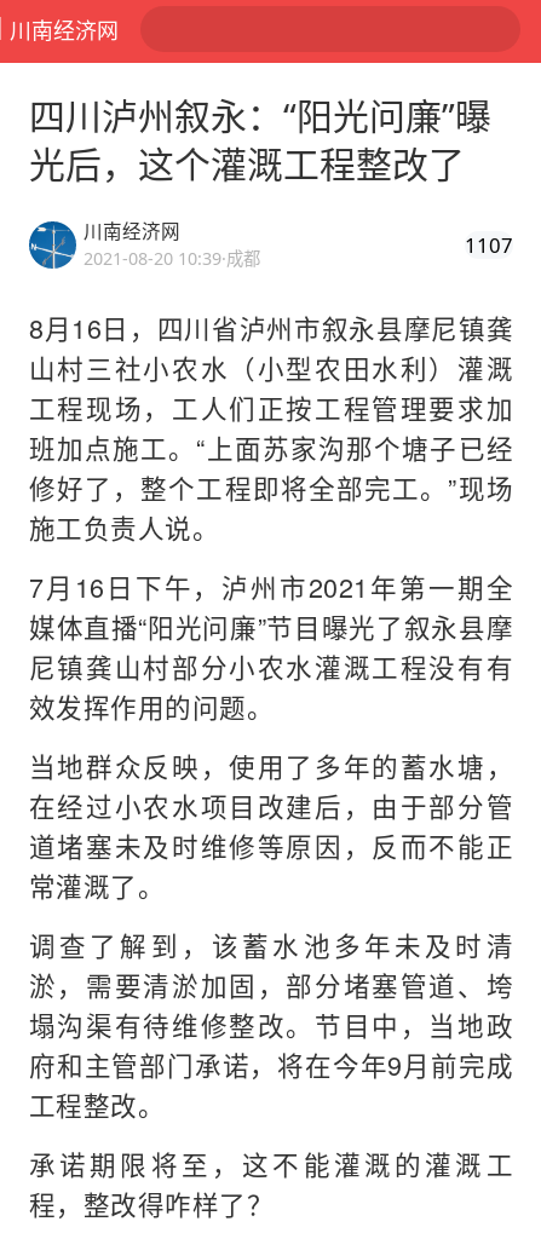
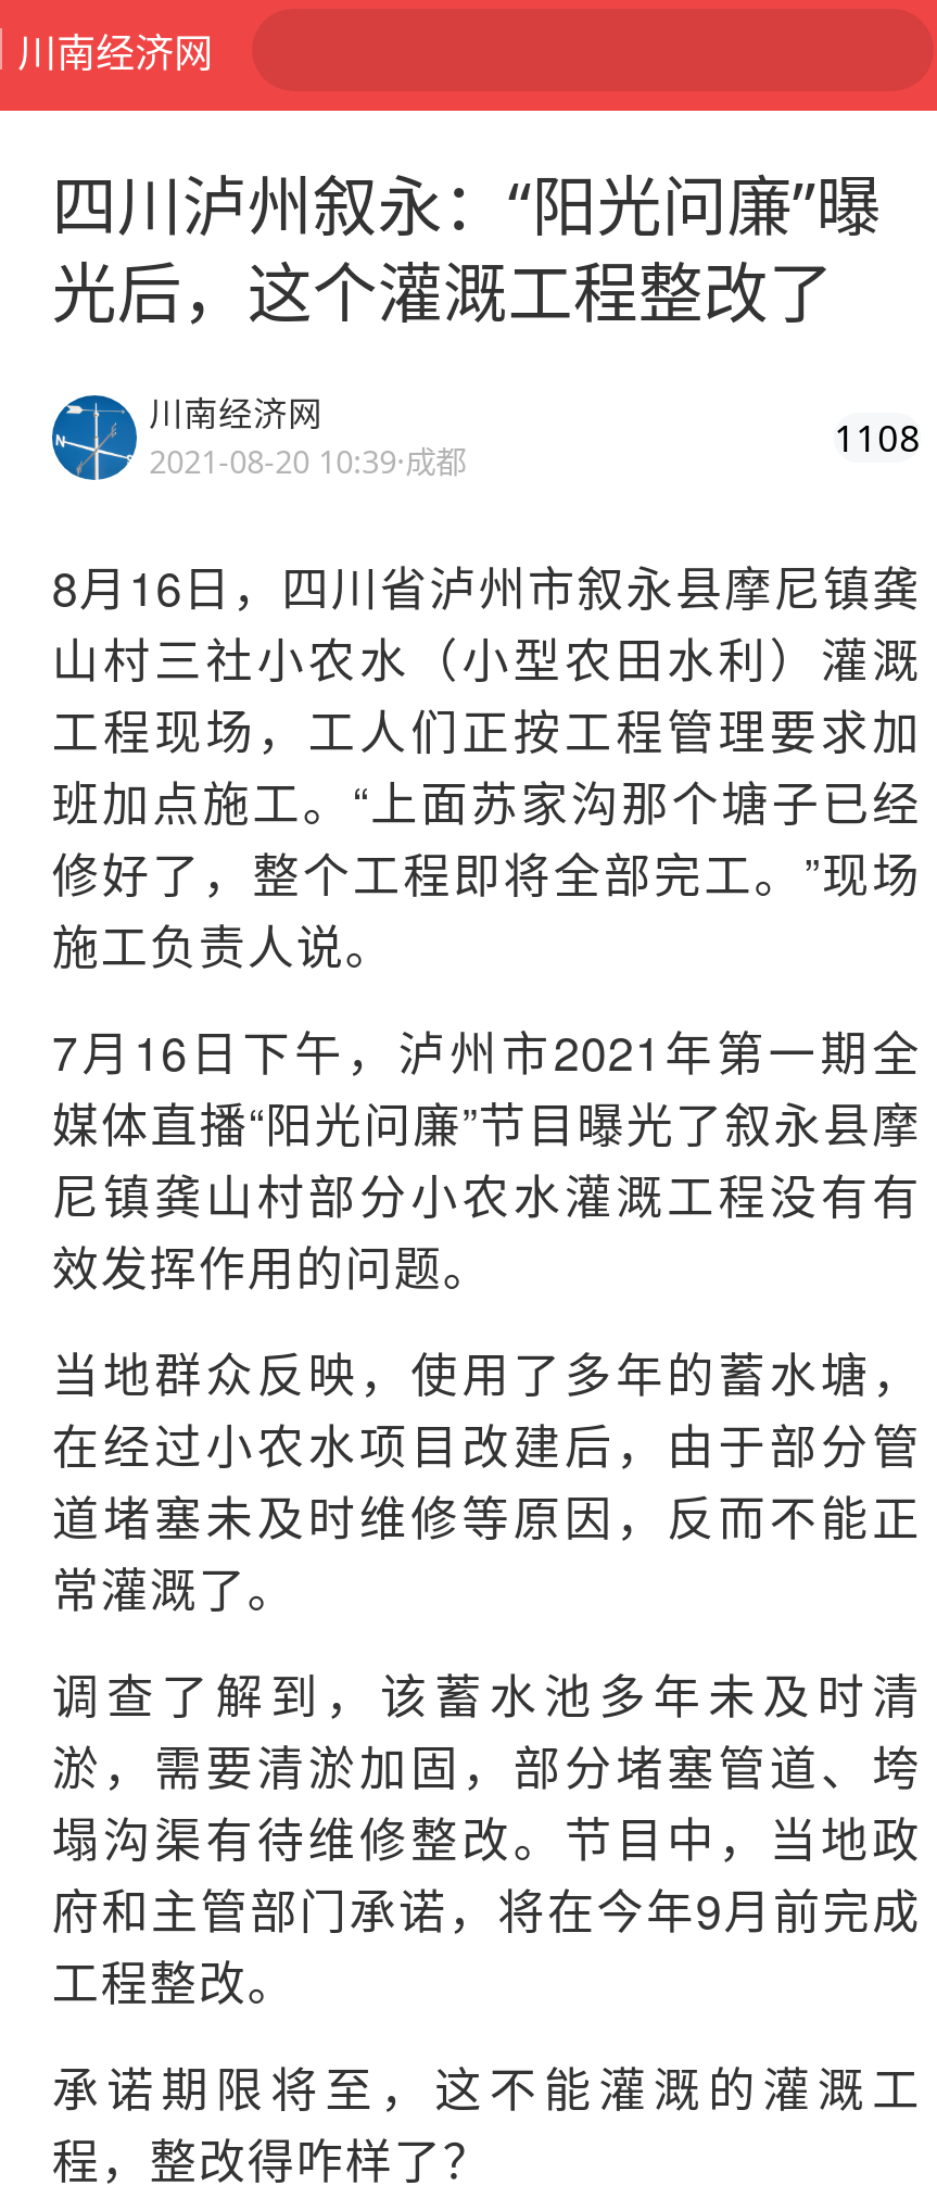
- 1107
+ 1108
